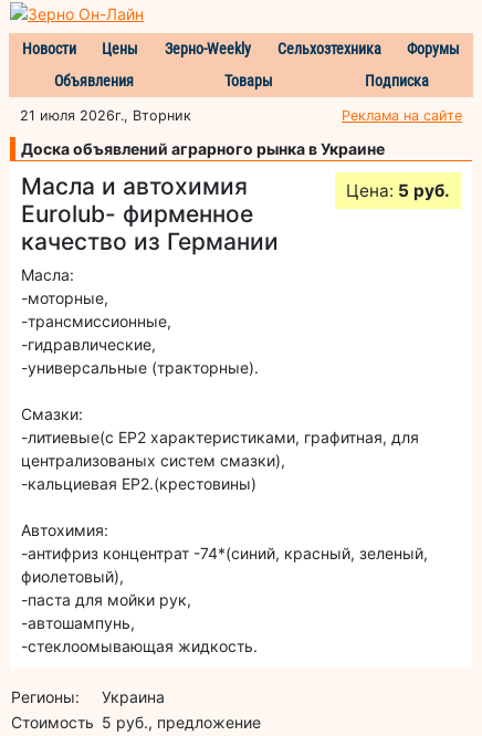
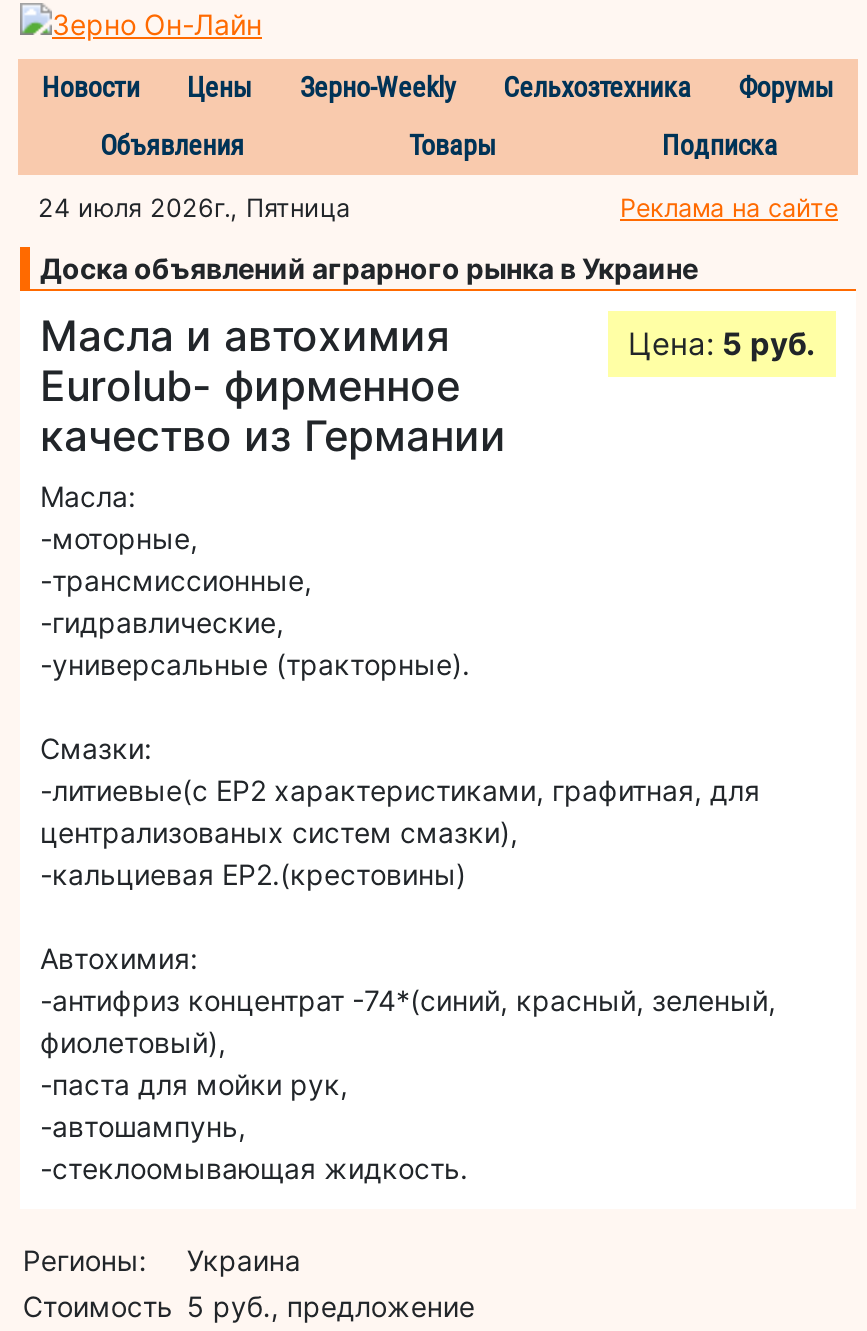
- 21 июля 2026г., Вторник
+ 24 июля 2026г., Пятница
